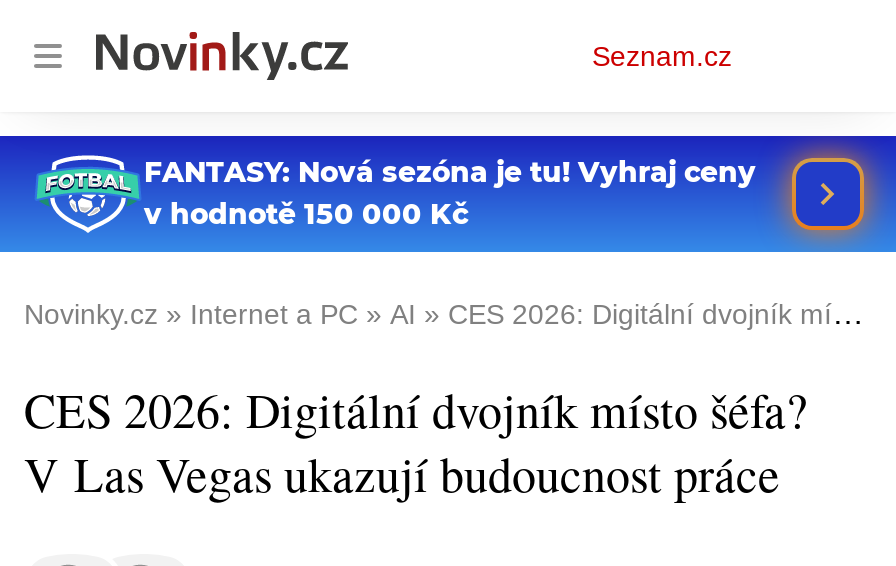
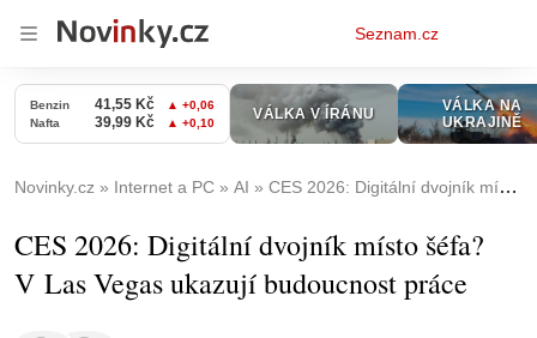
- [image]
+ [image]
